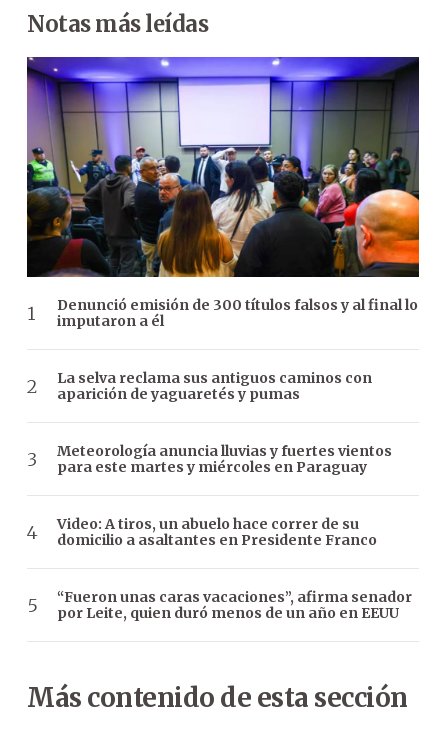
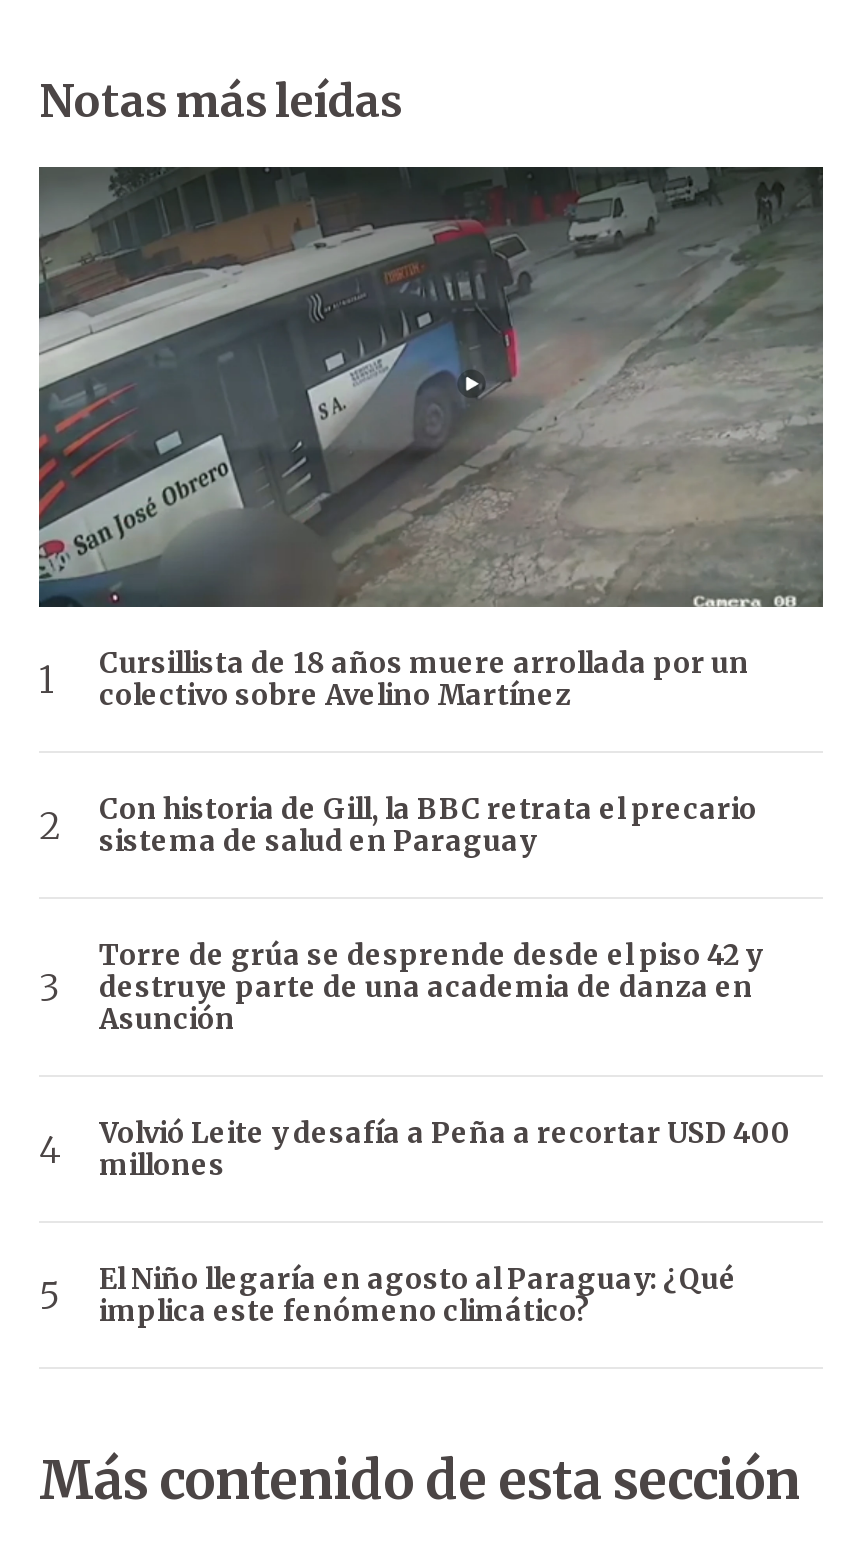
- [image]
- Denunció emisión de 300 títulos falsos y al final lo
- imputaron a él
+ [image]
+ Cursillista de 18 años muere arrollada por un
+ colectivo sobre Avelino Martínez

- La selva reclama sus antiguos caminos con
- aparición de yaguaretés y pumas
+ Con historia de Gill, la BBC retrata el precario
+ sistema de salud en Paraguay

- Meteorología anuncia lluvias y fuertes vientos
- para este martes y miércoles en Paraguay
+ Torre de grúa se desprende desde el piso 42 y
+ destruye parte de una academia de danza en
+ Asunción

- Video: A tiros, un abuelo hace correr de su
- domicilio a asaltantes en Presidente Franco
+ Volvió Leite y desafía a Peña a recortar USD 400
+ millones

- “Fueron unas caras vacaciones”, afirma senador
- por Leite, quien duró menos de un año en EEUU
+ El Niño llegaría en agosto al Paraguay: ¿Qué
+ implica este fenómeno climático?
